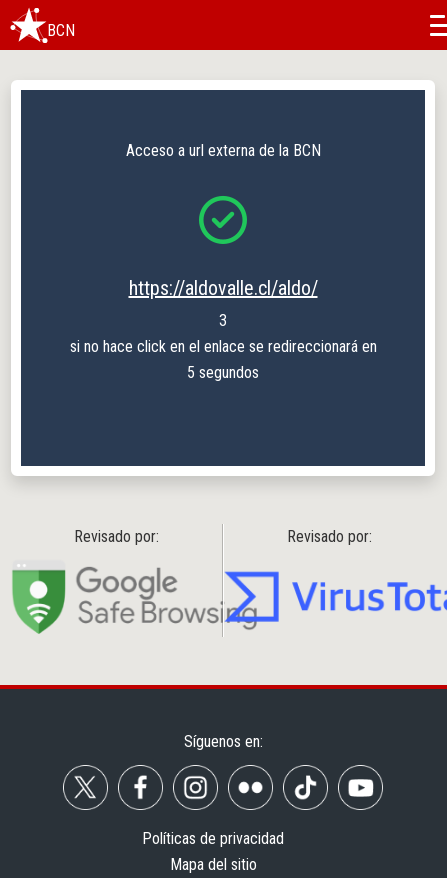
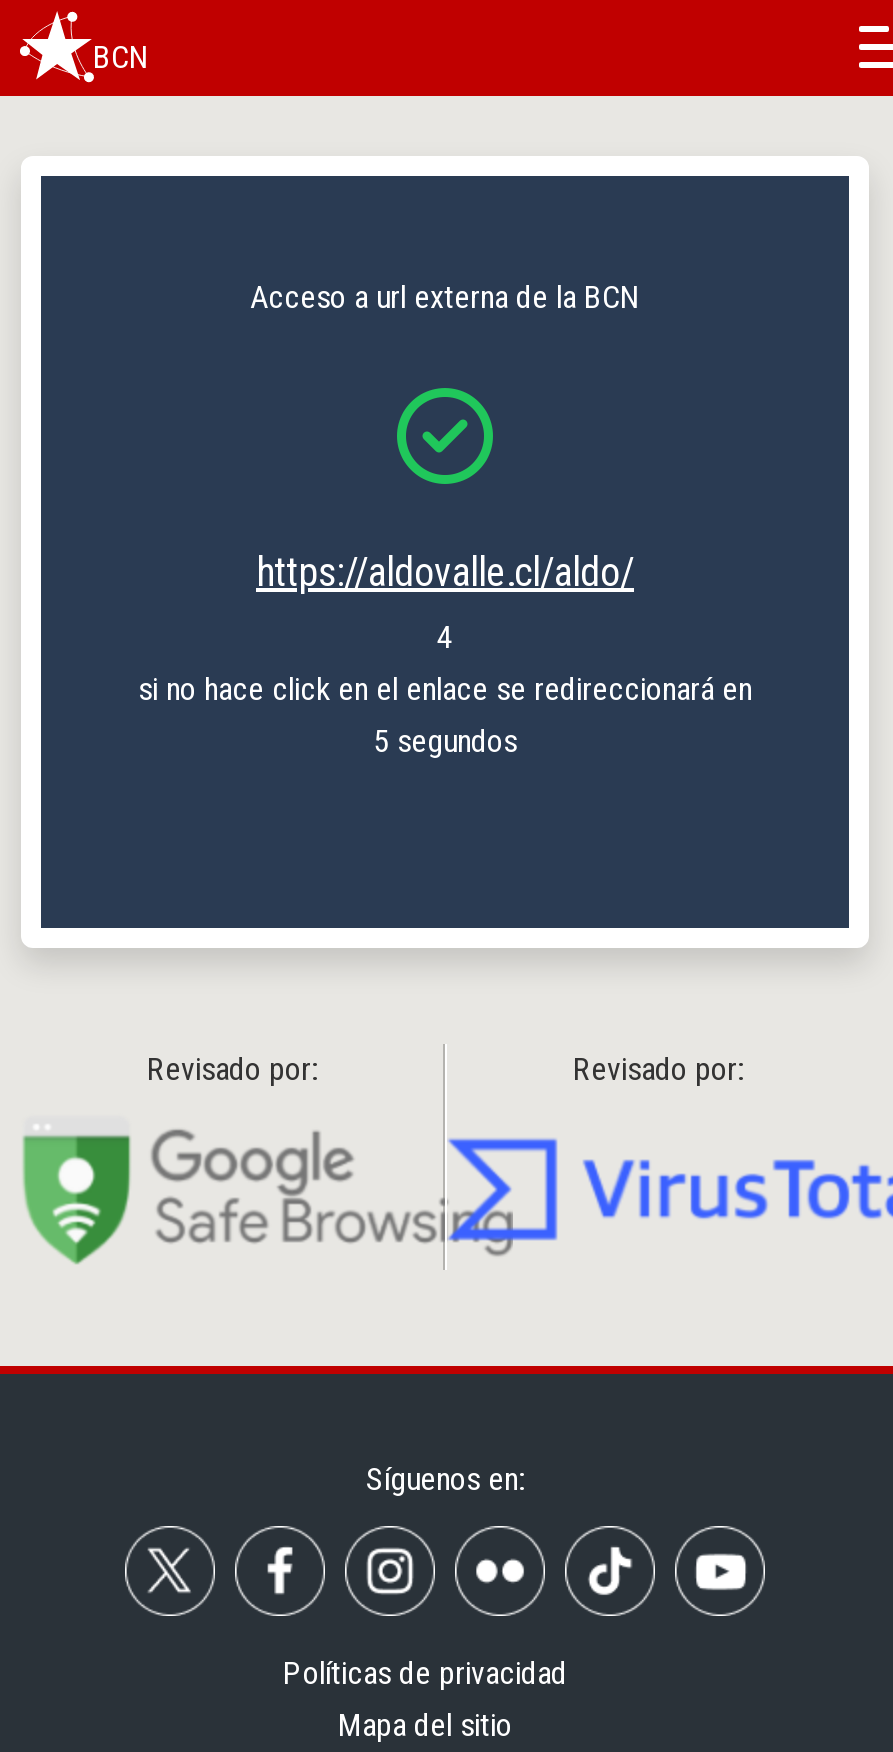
- 3
+ 4
